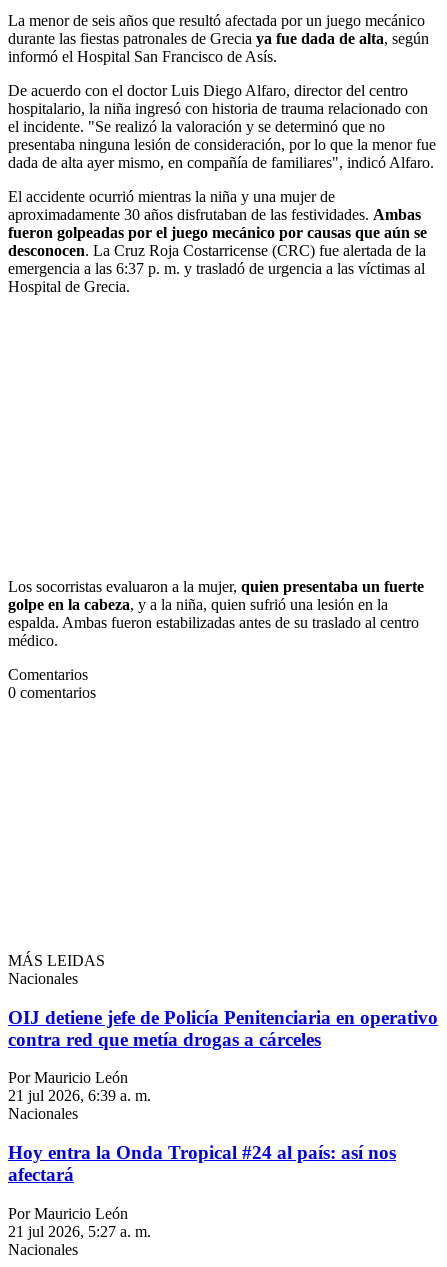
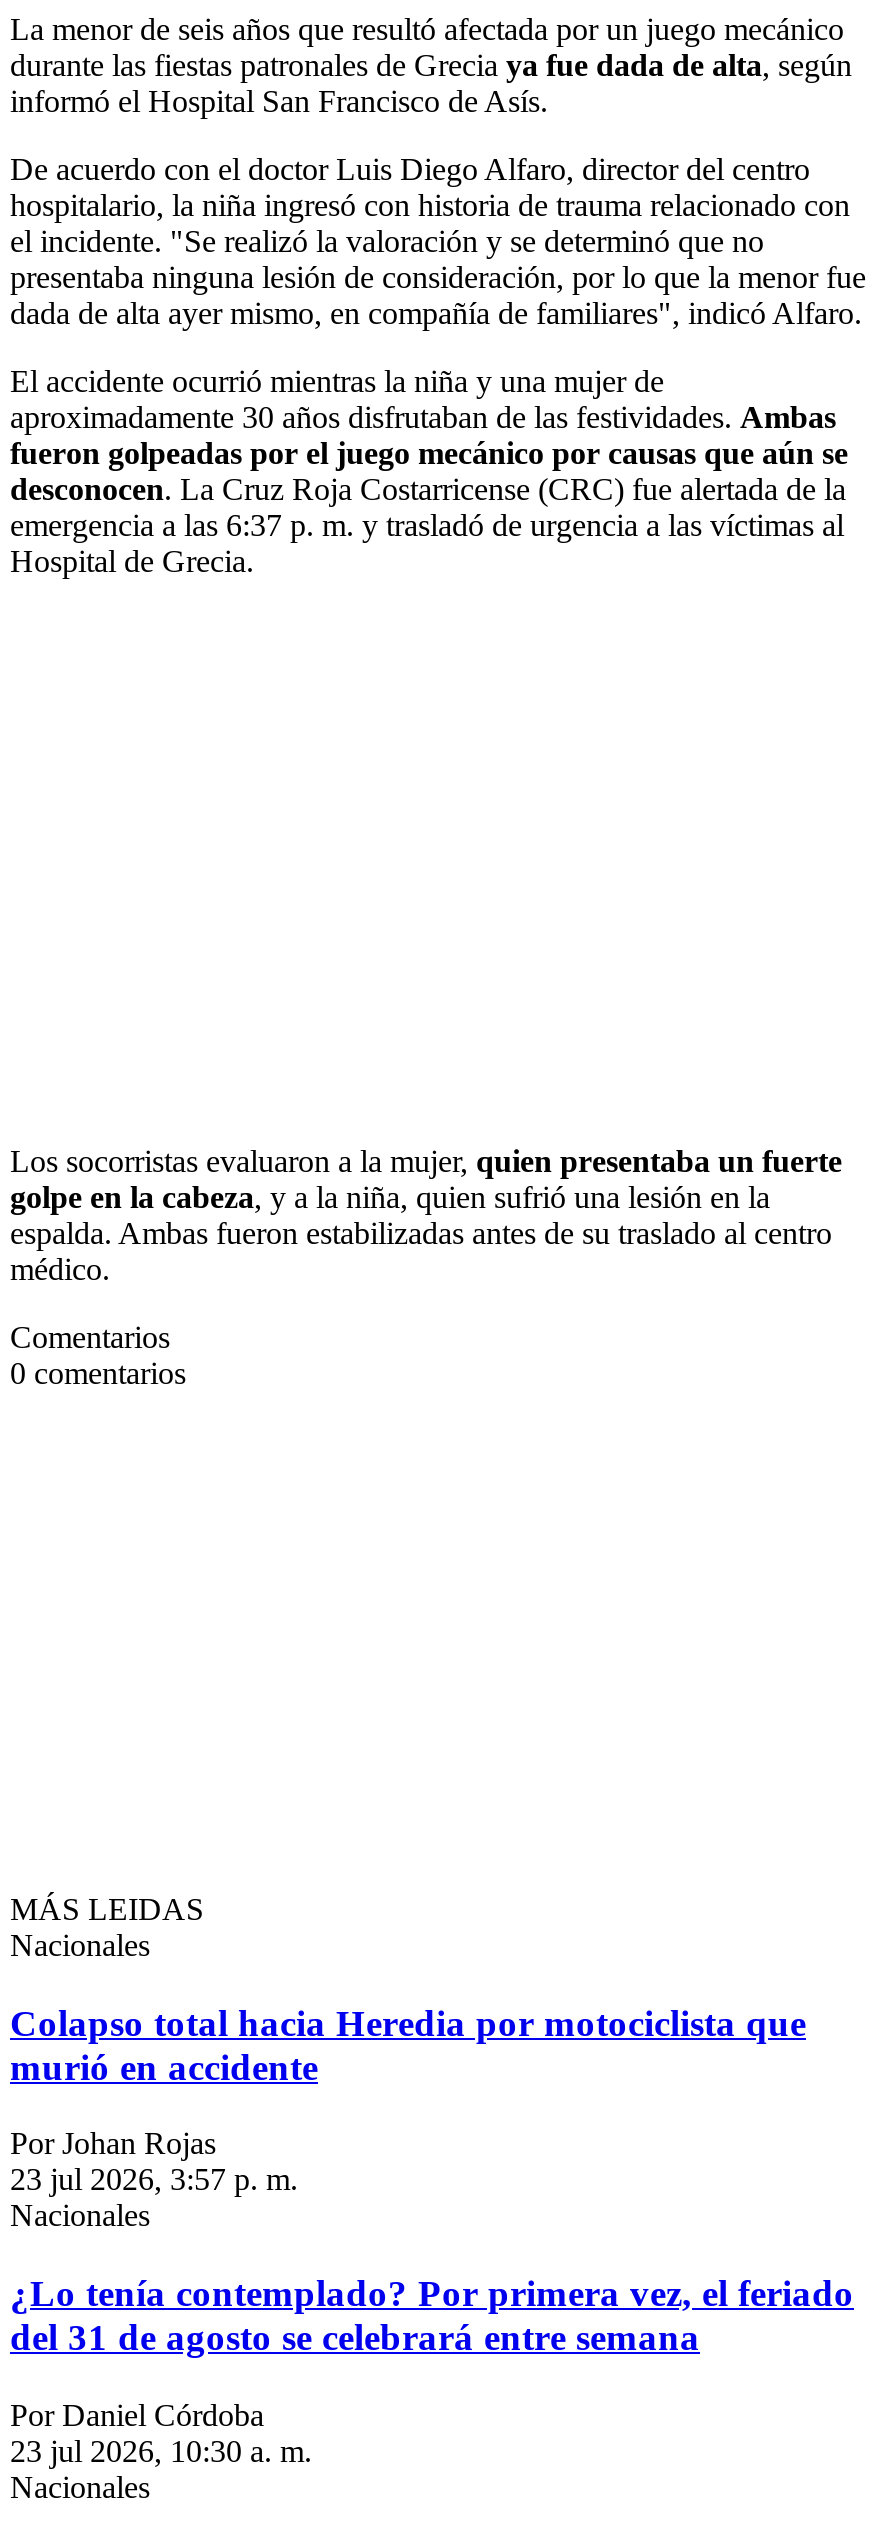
- OIJ detiene jefe de Policía Penitenciaria en operativo
- contra red que metía drogas a cárceles
+ Colapso total hacia Heredia por motociclista que
+ murió en accidente

- Por Mauricio León
- 21 jul 2026, 6:39 a. m.
+ Por Johan Rojas
+ 23 jul 2026, 3:57 p. m.

- Hoy entra la Onda Tropical #24 al país: así nos
- afectará
+ ¿Lo tenía contemplado? Por primera vez, el feriado
+ del 31 de agosto se celebrará entre semana

- Por Mauricio León
- 21 jul 2026, 5:27 a. m.
+ Por Daniel Córdoba
+ 23 jul 2026, 10:30 a. m.
